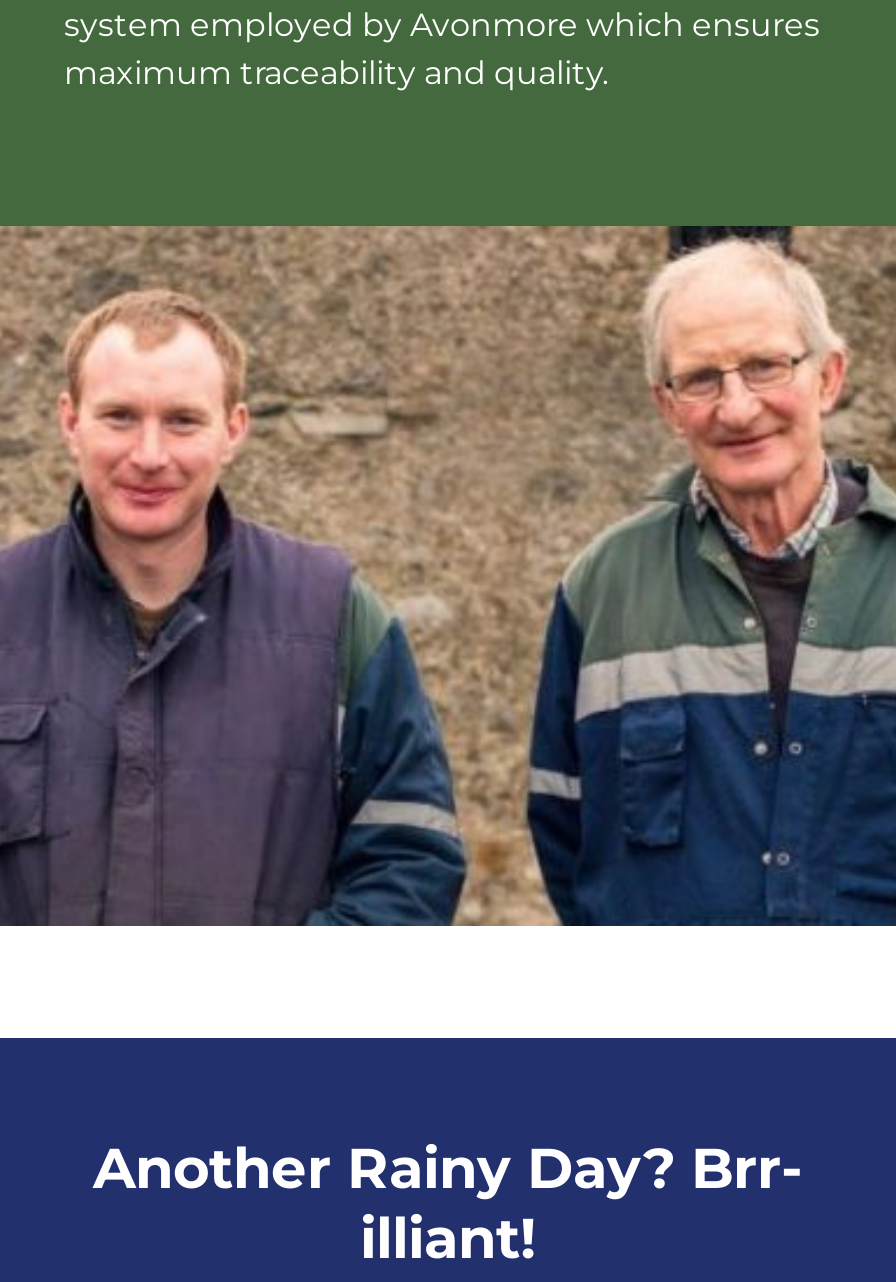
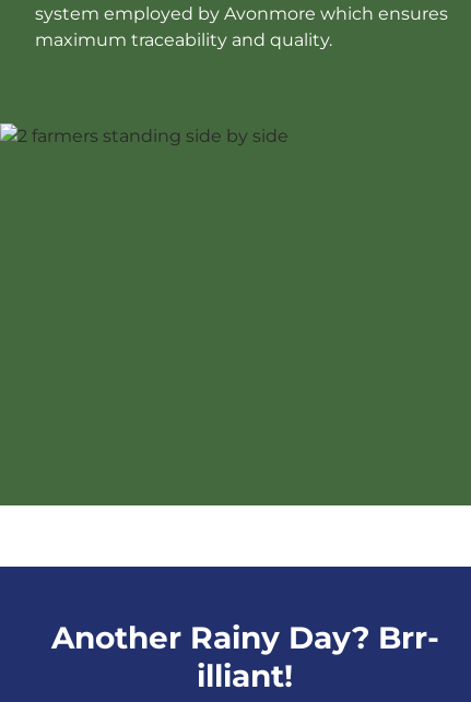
- [image]
